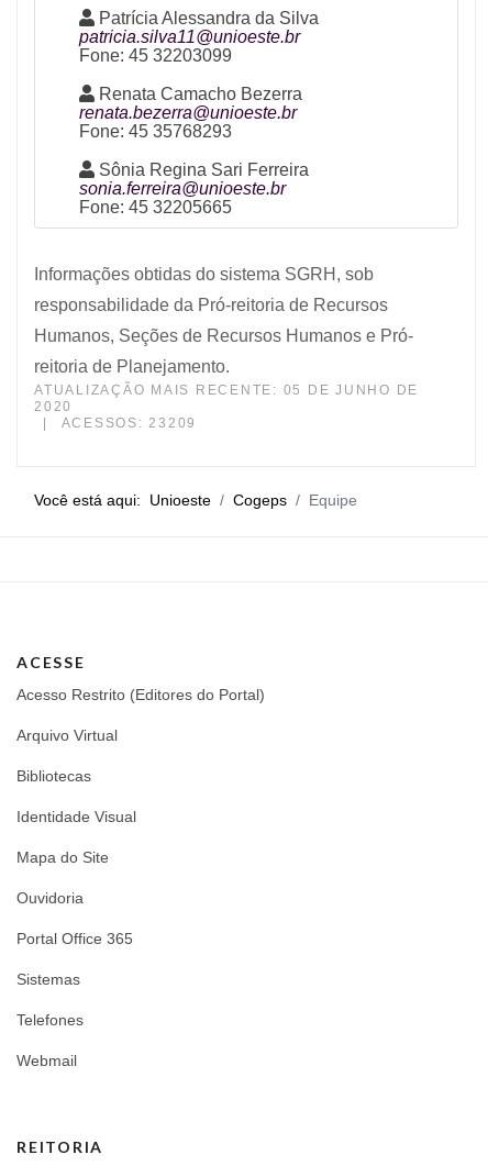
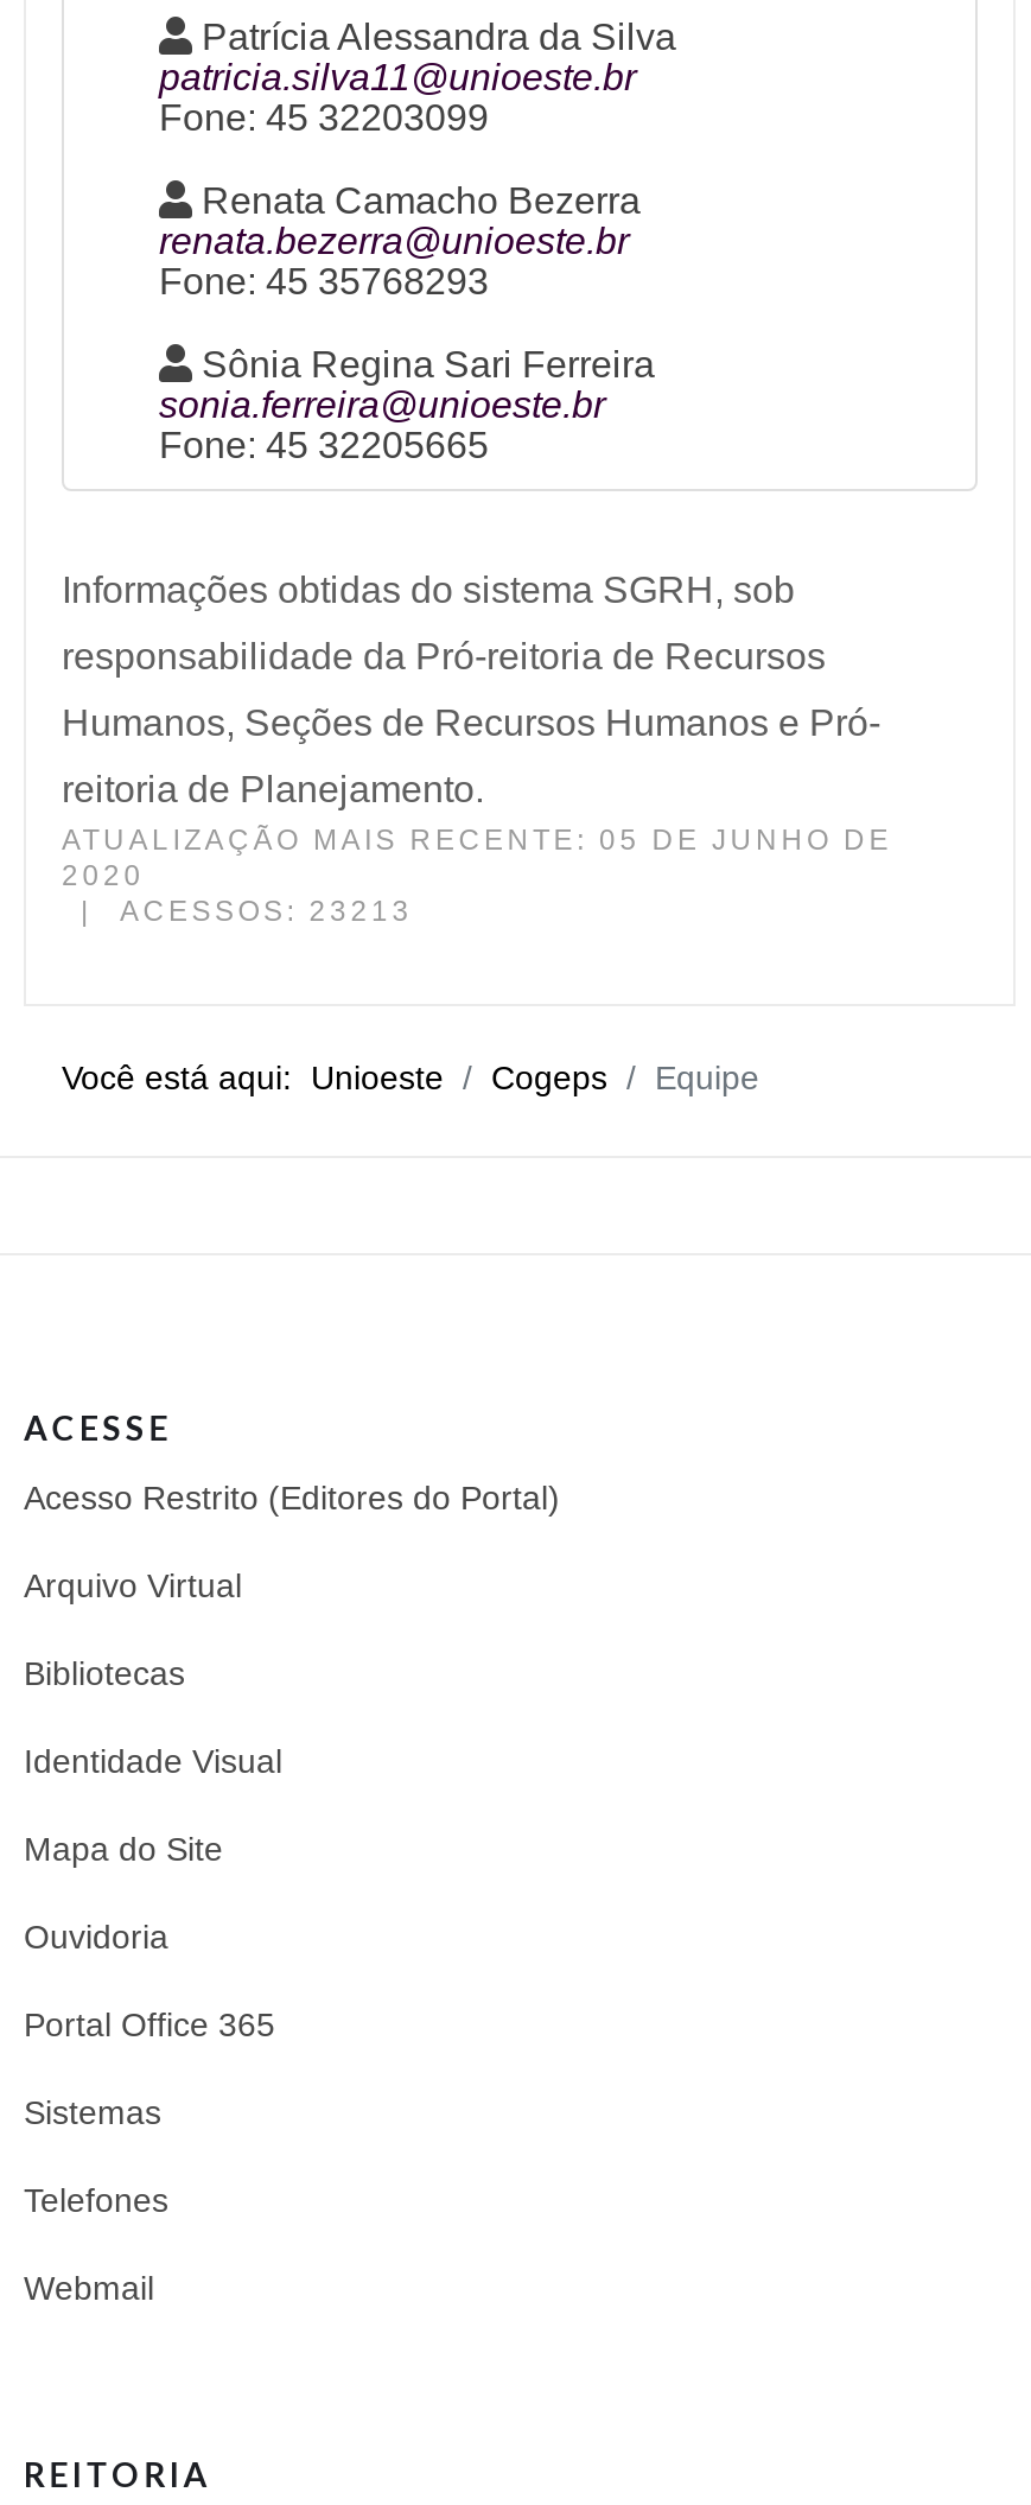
- ACESSOS: 23209
+ ACESSOS: 23213
